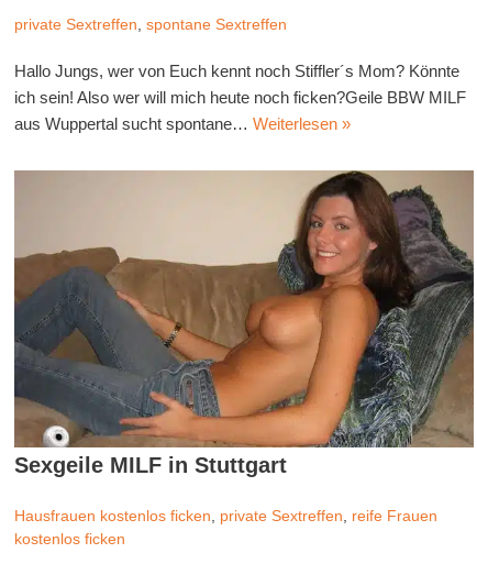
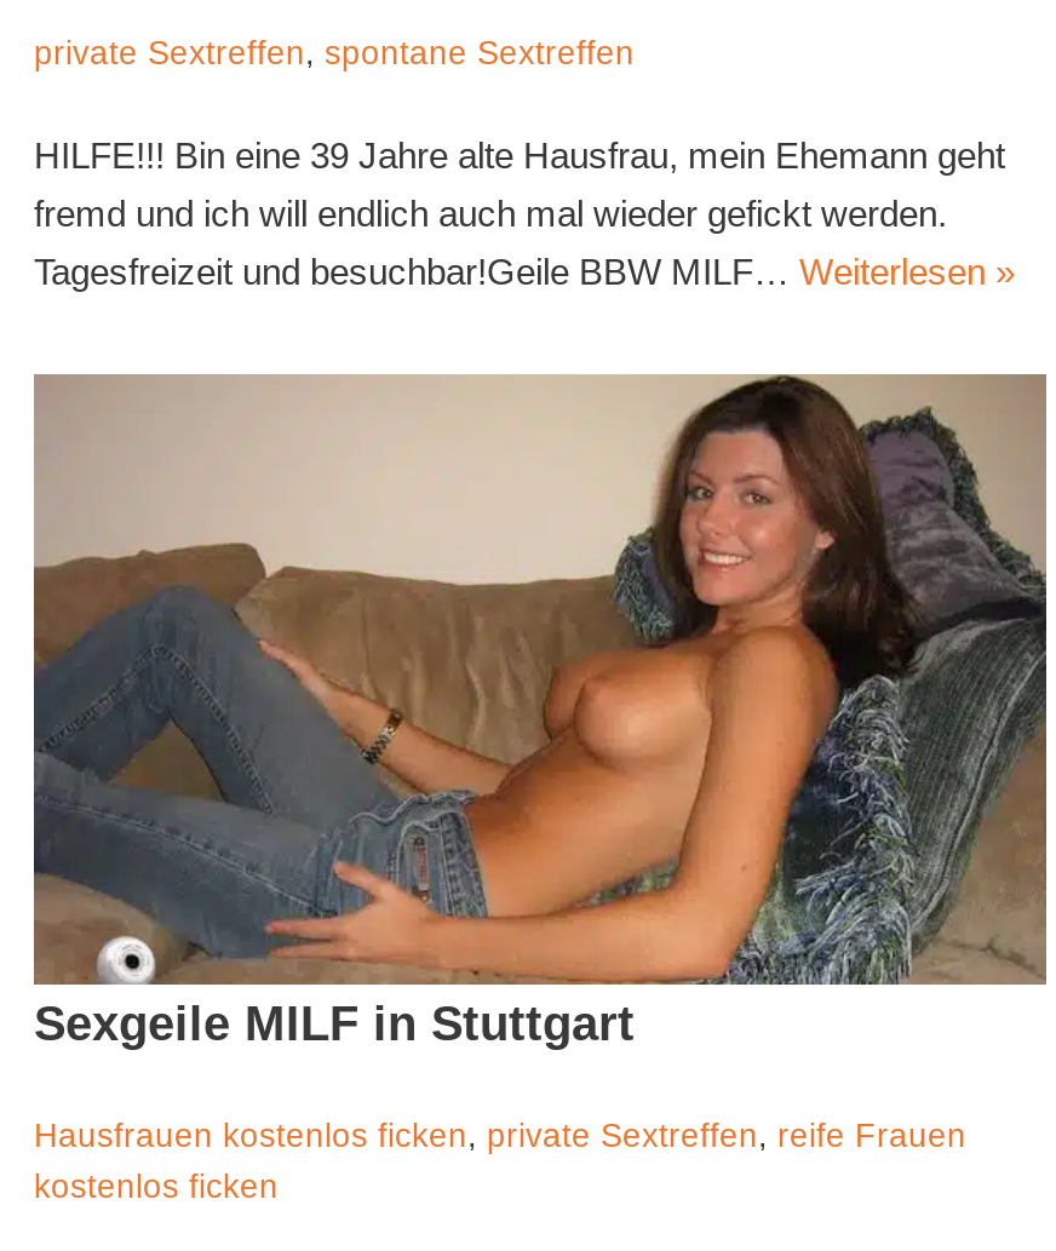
- Hallo Jungs, wer von Euch kennt noch Stiffler´s Mom? Könnte
- ich sein! Also wer will mich heute noch ficken?Geile BBW MILF
- aus Wuppertal sucht spontane… Weiterlesen »
+ HILFE!!! Bin eine 39 Jahre alte Hausfrau, mein Ehemann geht
+ fremd und ich will endlich auch mal wieder gefickt werden.
+ Tagesfreizeit und besuchbar!Geile BBW MILF… Weiterlesen »
